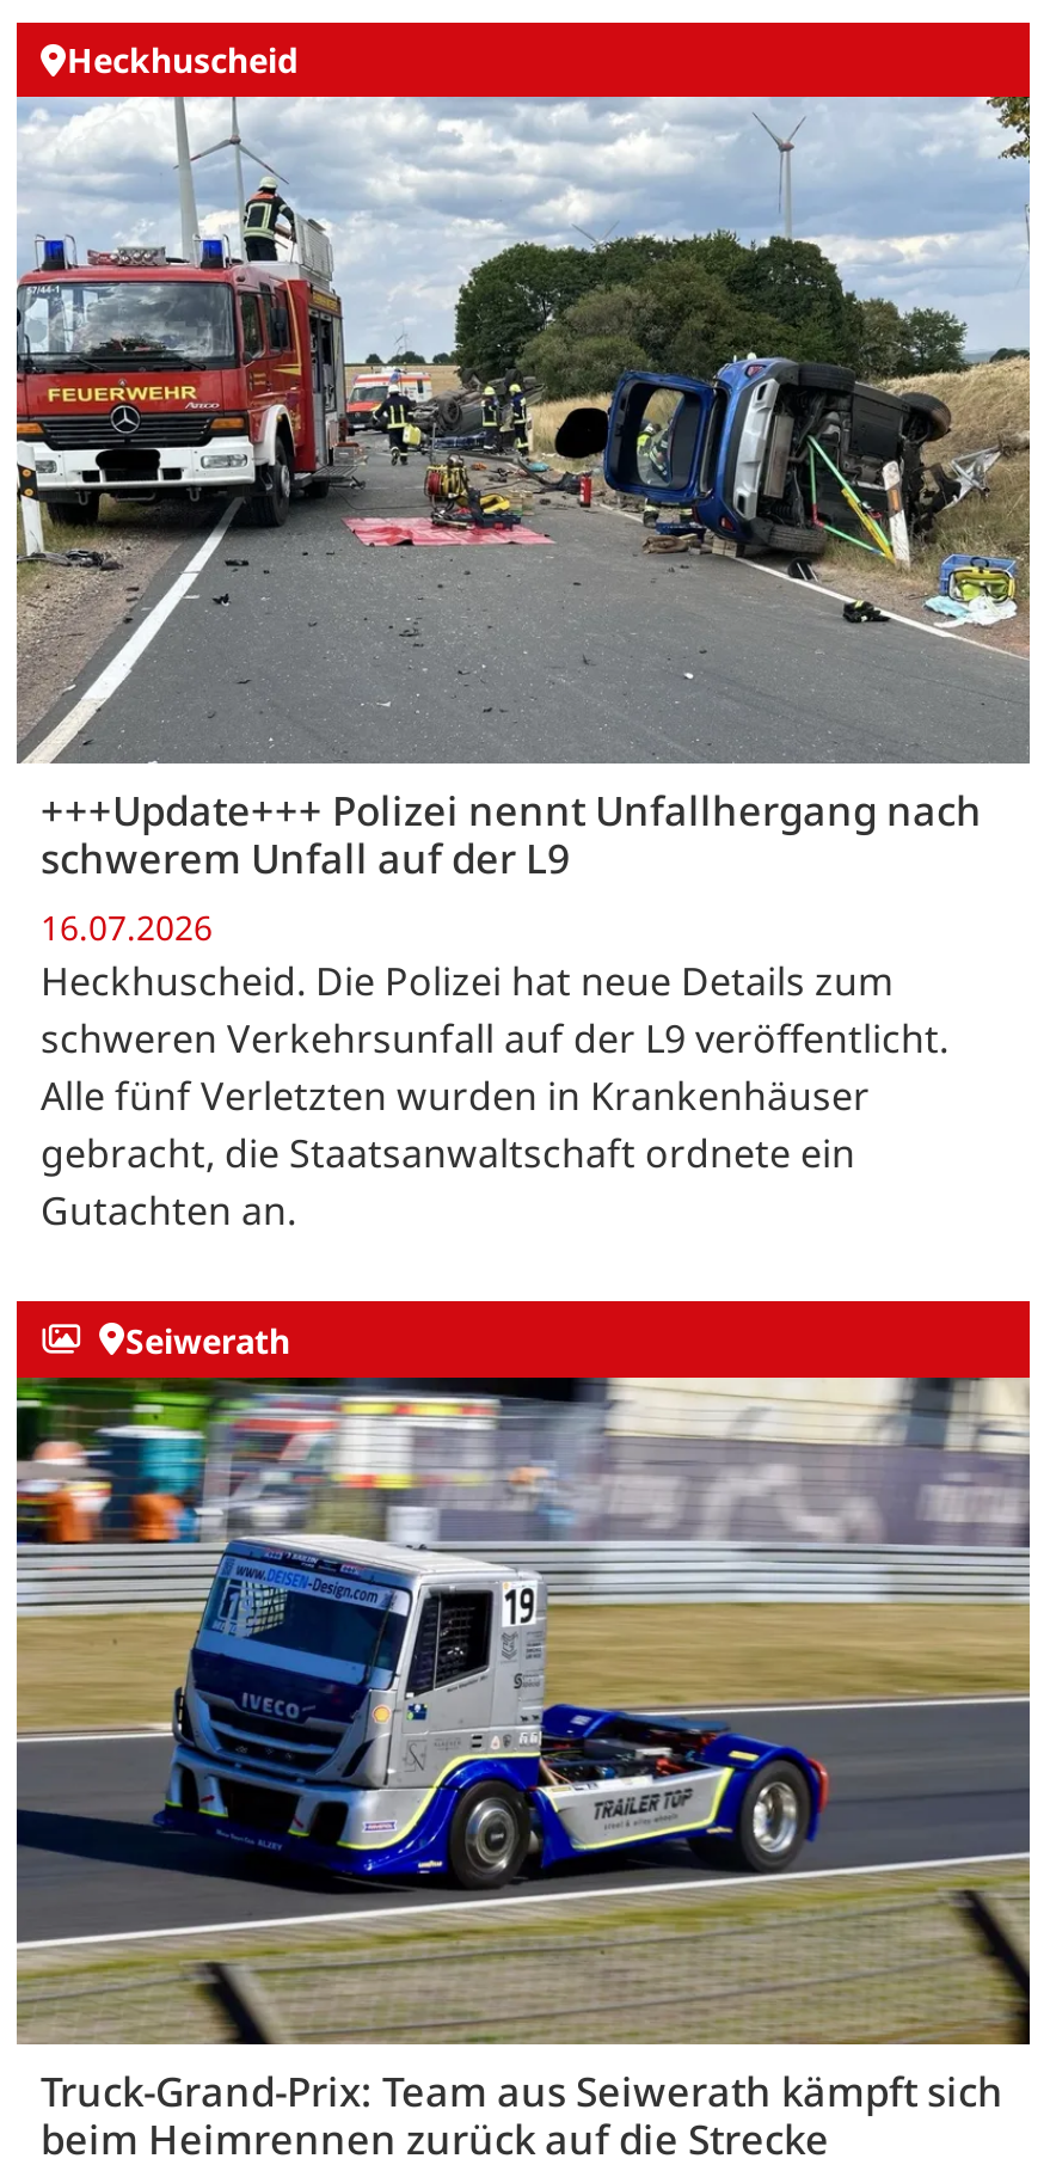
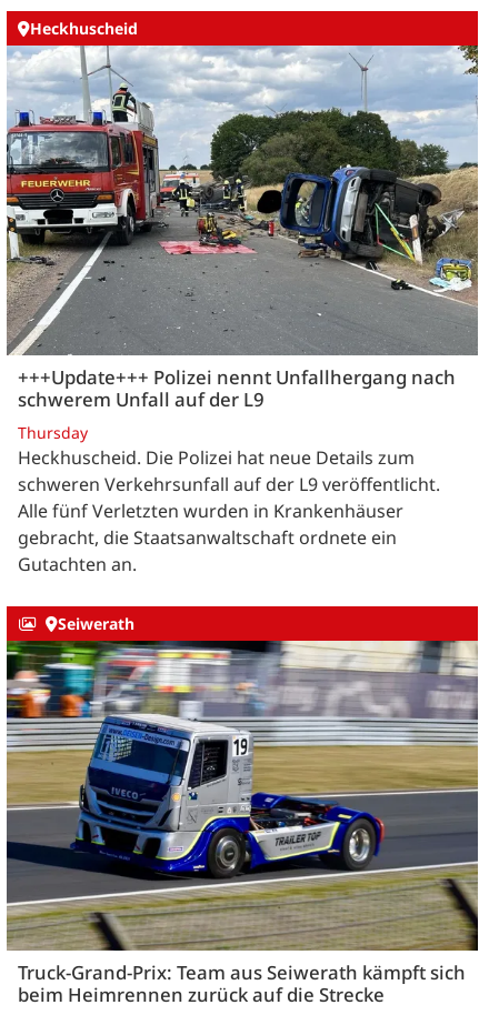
- 16.07.2026
+ Thursday
